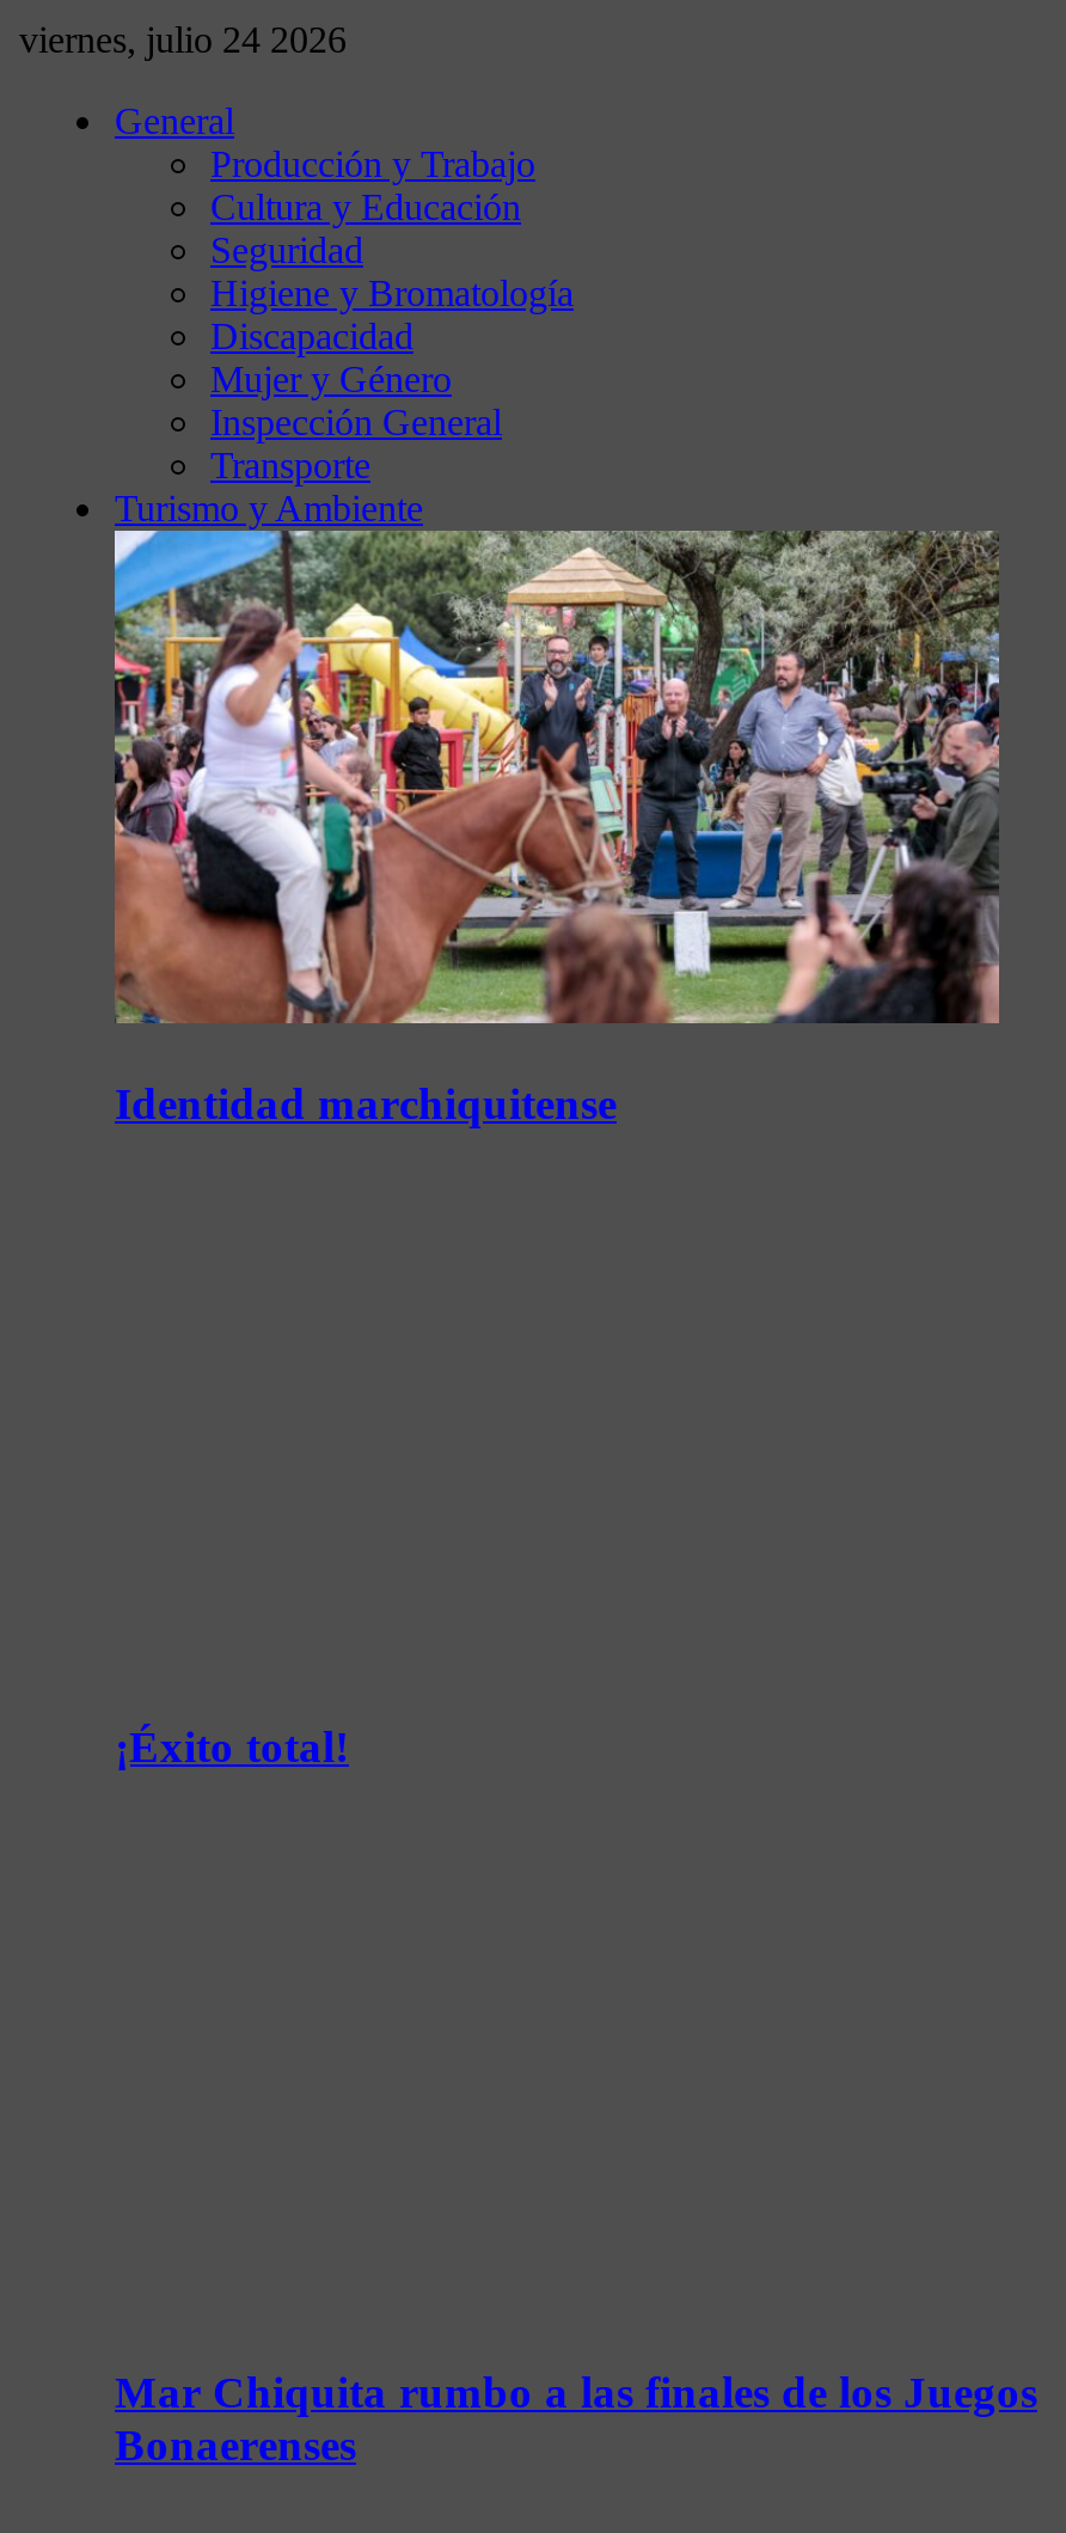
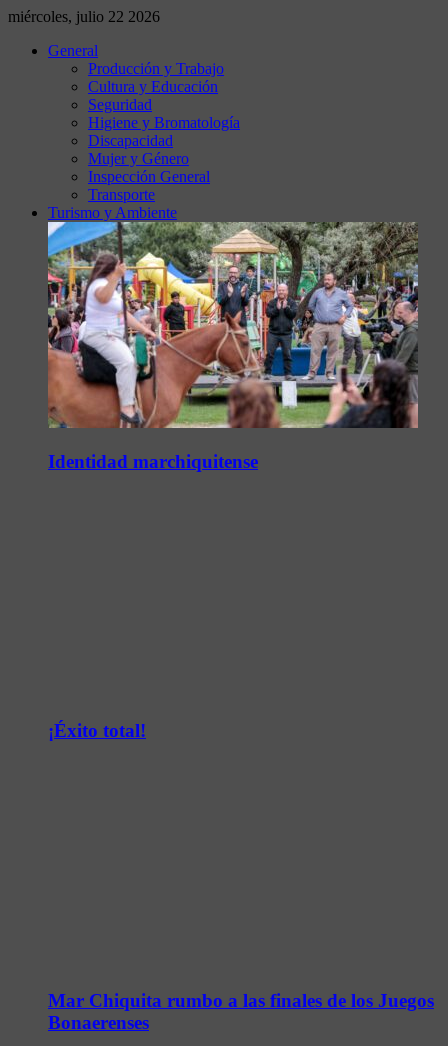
- viernes, julio 24 2026
+ miércoles, julio 22 2026
